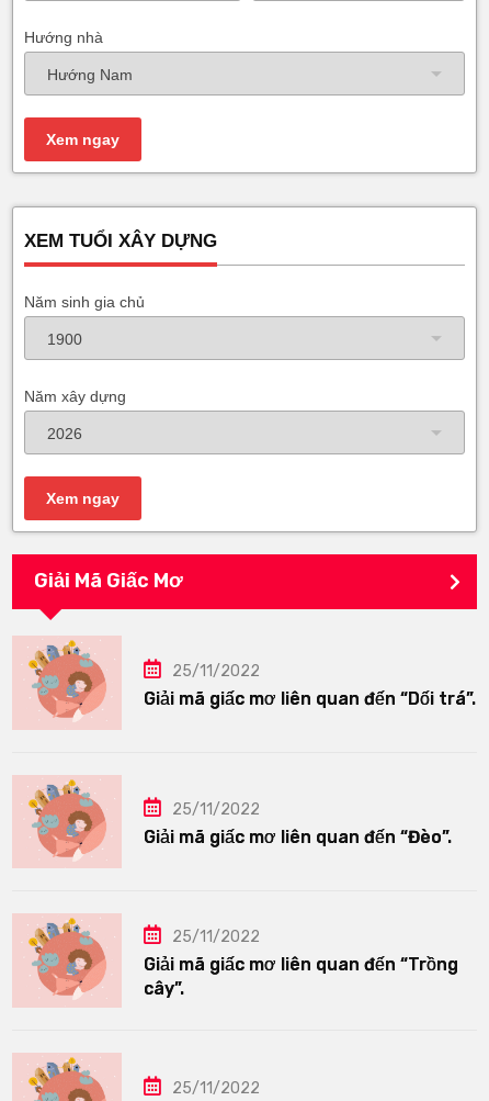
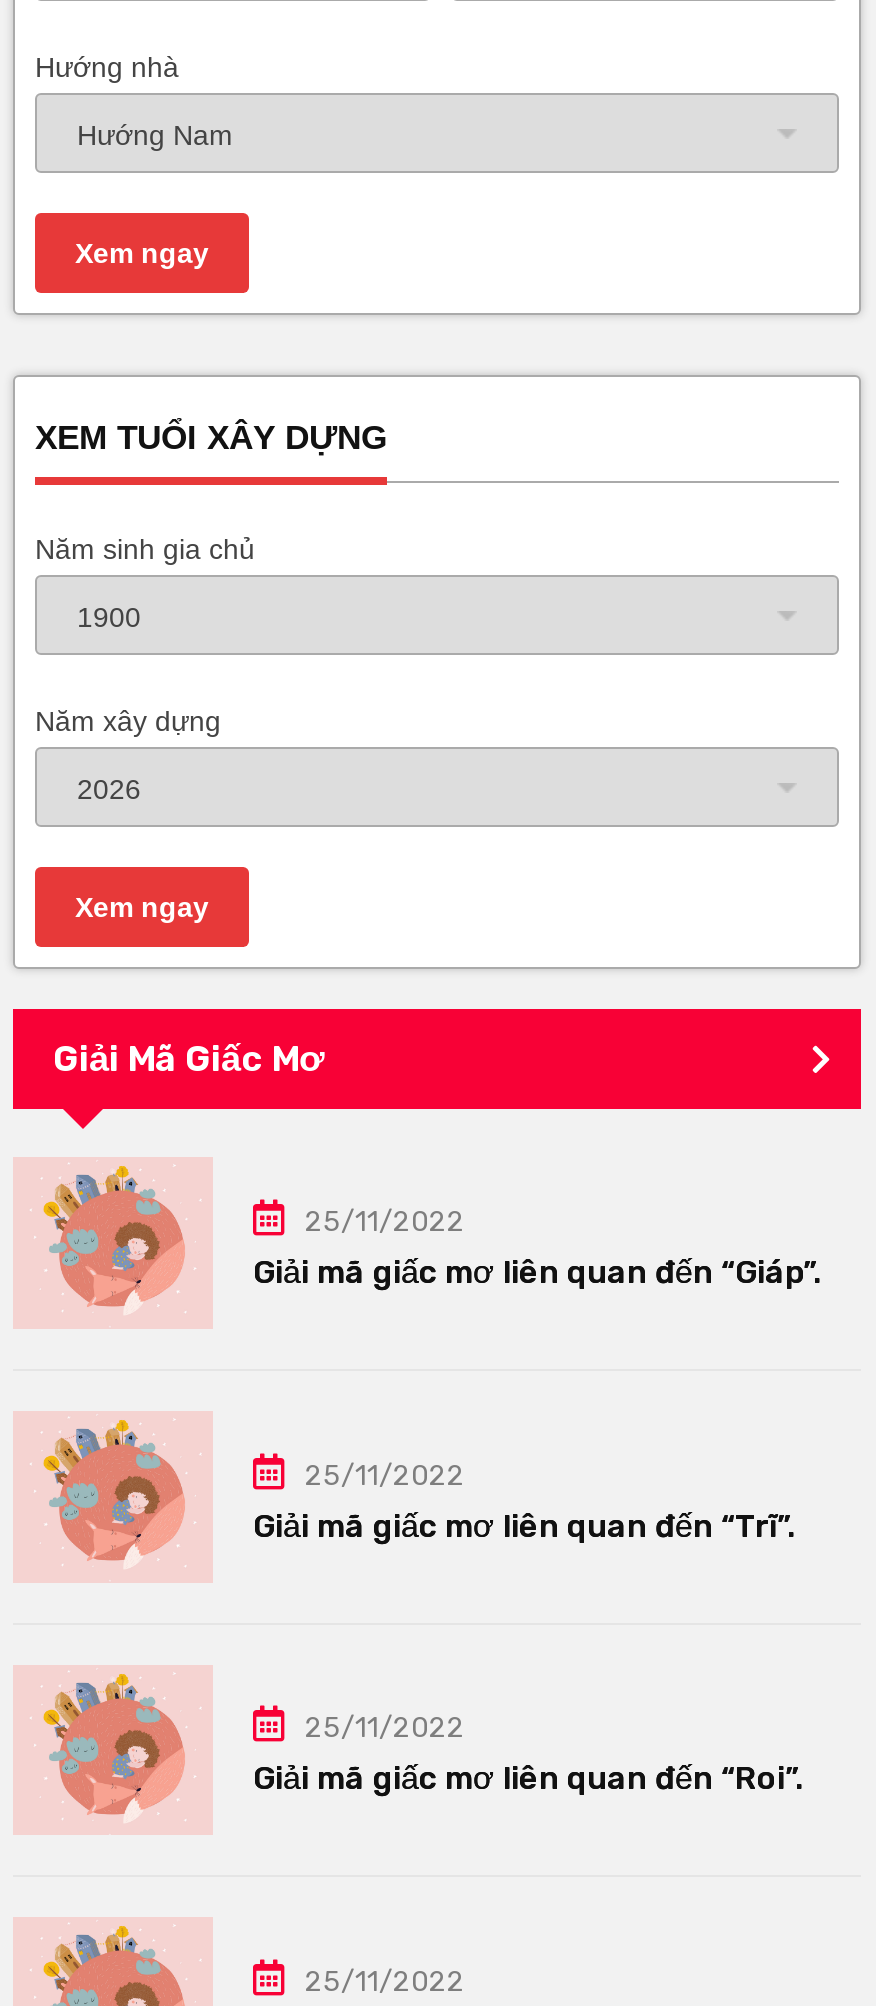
- Giải mã giấc mơ liên quan đến “Dối trá”.
+ Giải mã giấc mơ liên quan đến “Giáp”.

- Giải mã giấc mơ liên quan đến “Đèo”.
+ Giải mã giấc mơ liên quan đến “Trĩ”.

- Giải mã giấc mơ liên quan đến “Trồng
- cây”.
+ Giải mã giấc mơ liên quan đến “Roi”.
